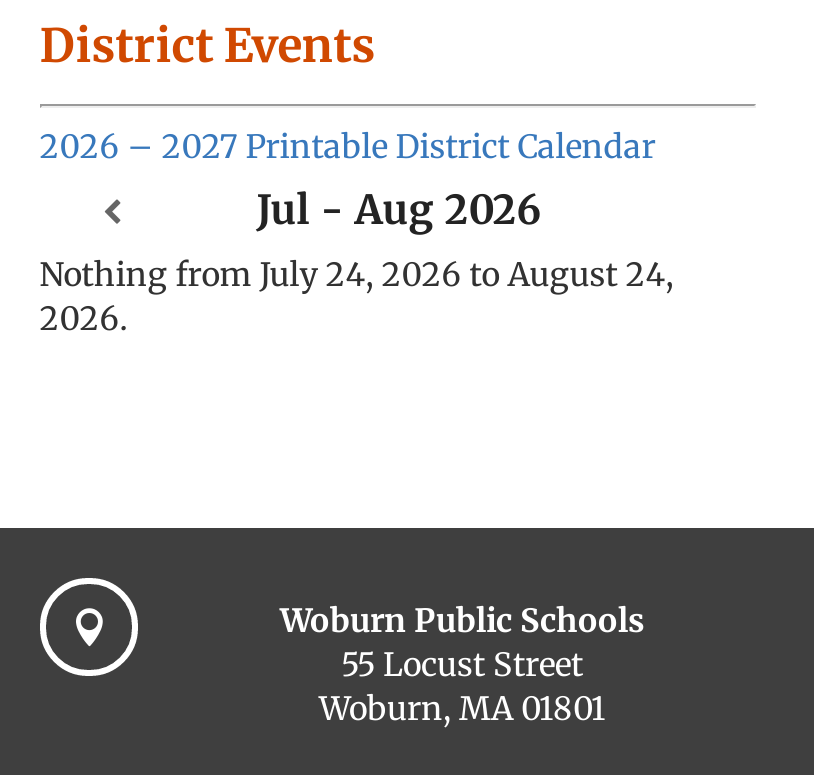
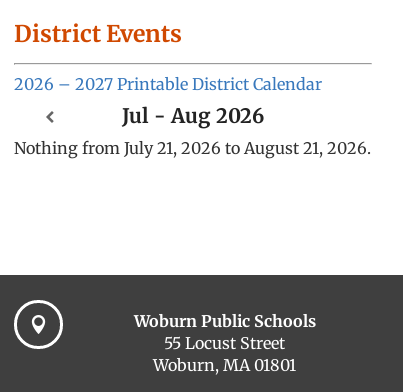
- Nothing from July 24, 2026 to August 24,
- 2026.
+ Nothing from July 21, 2026 to August 21, 2026.
